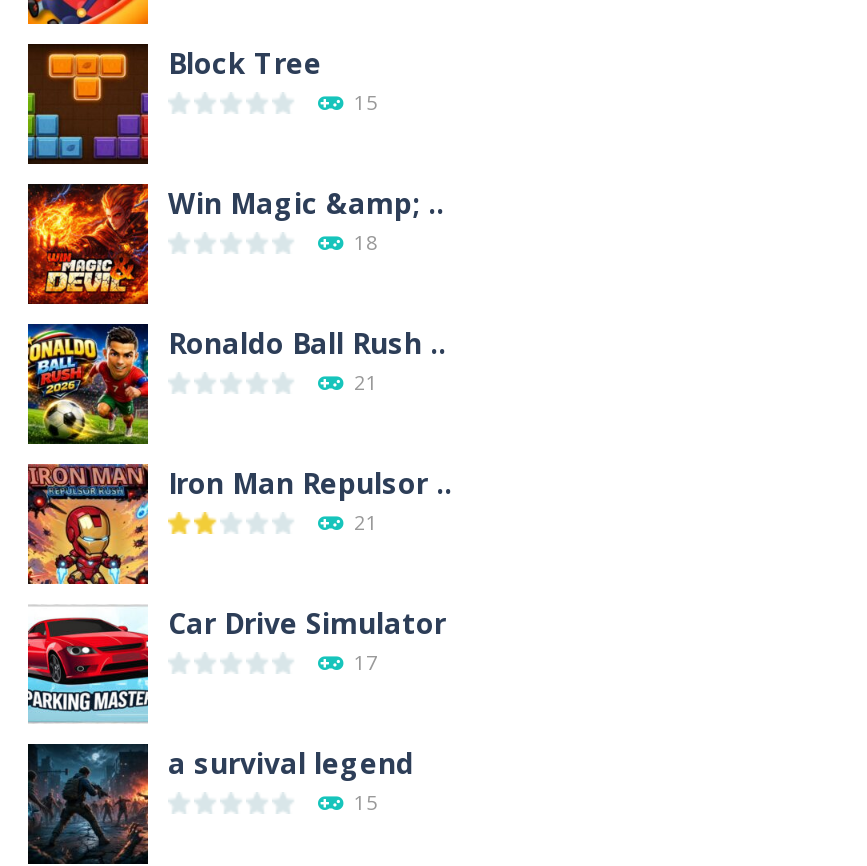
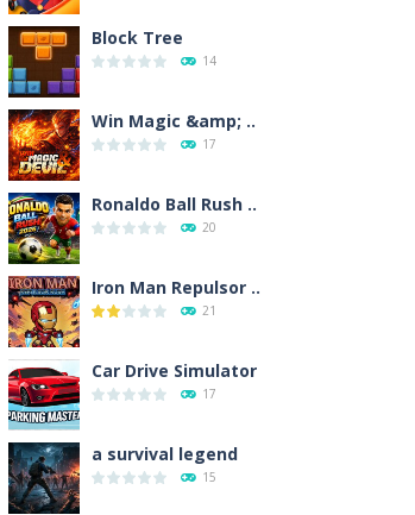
- 15
+ 14

- 18
+ 17

- 21
+ 20
